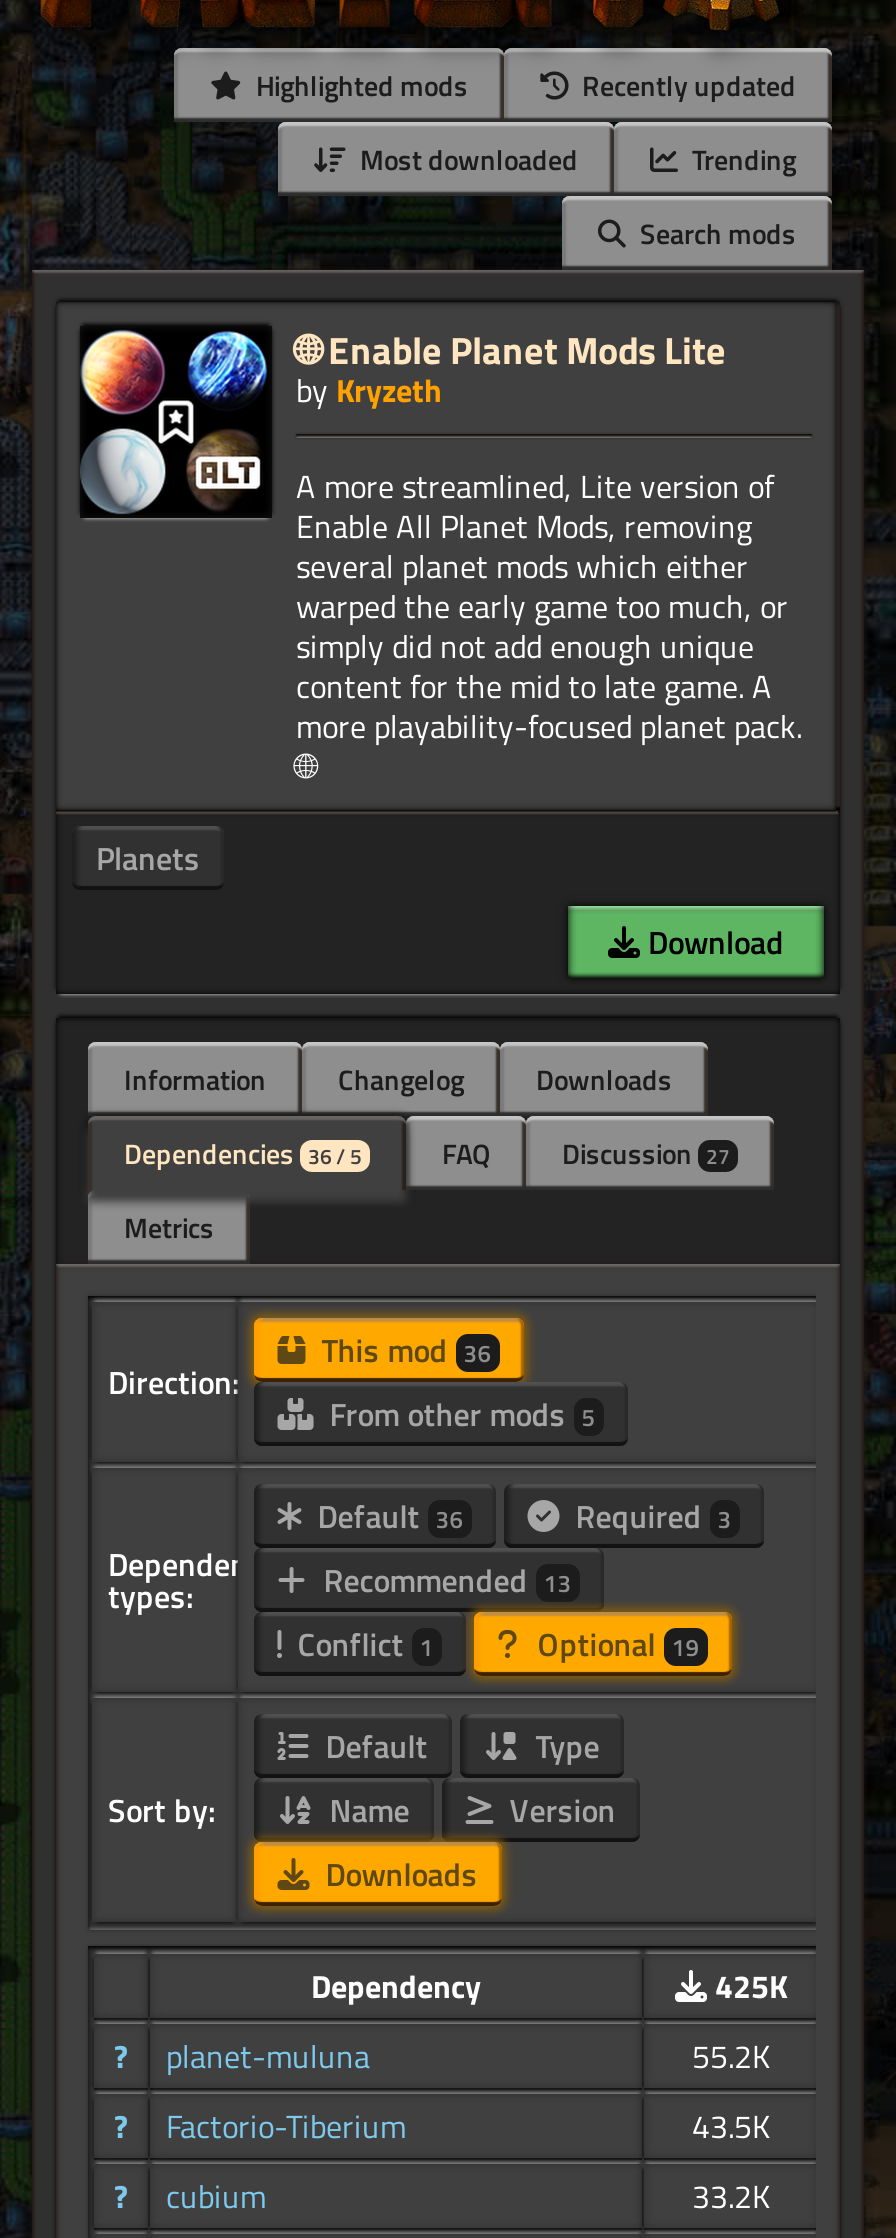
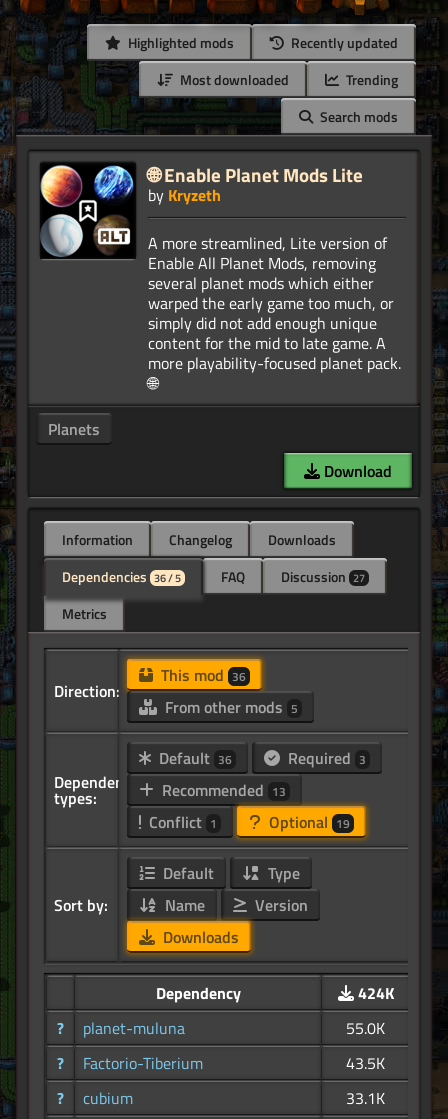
- 425K
+ 424K

- 55.2K
+ 55.0K

- 33.2K
+ 33.1K
